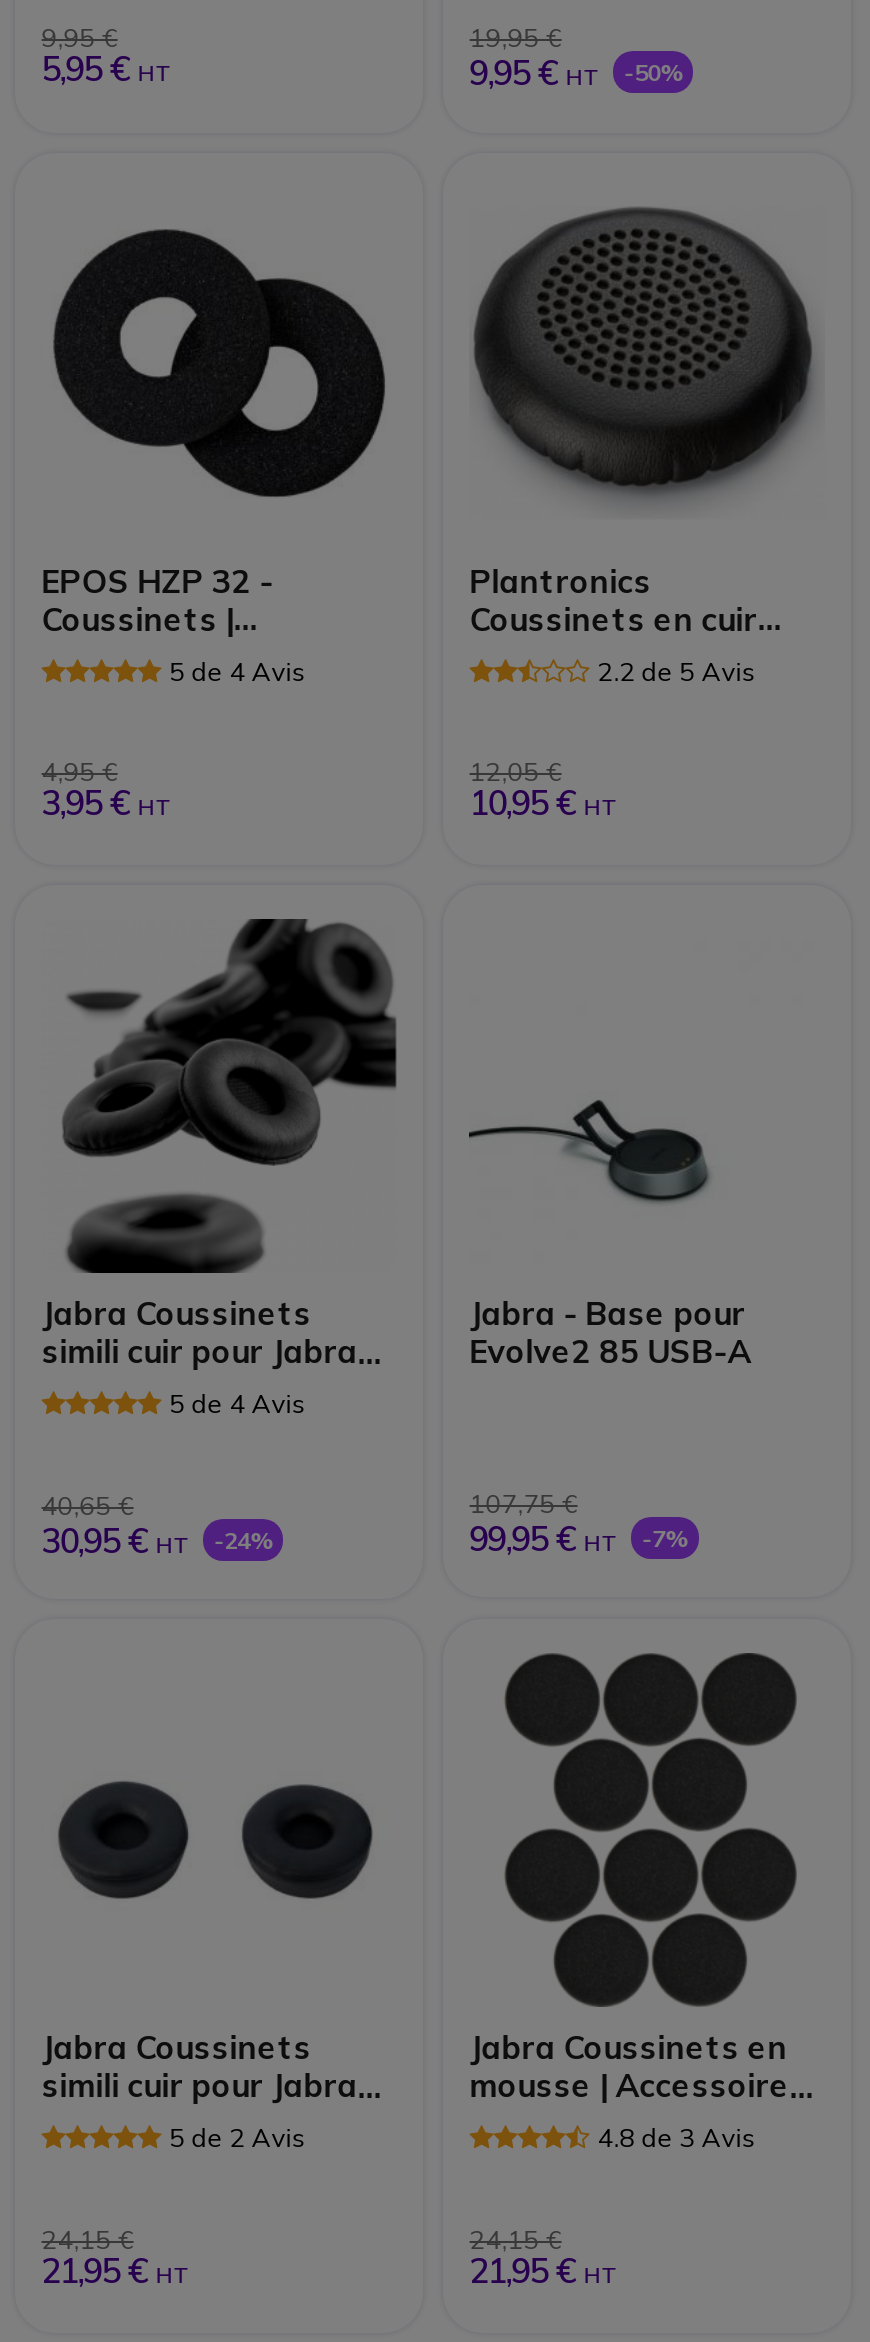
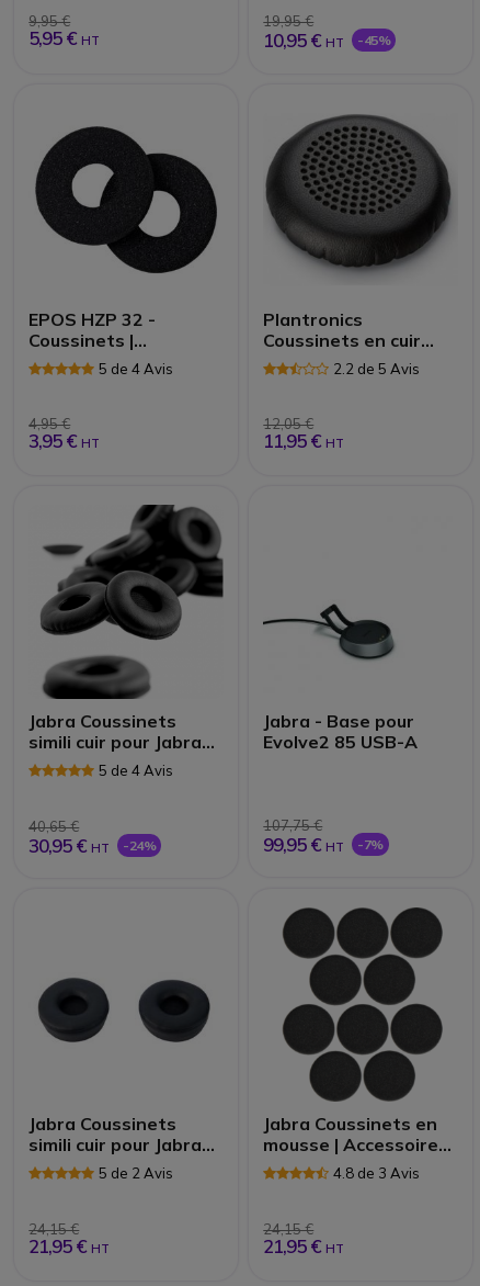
- 9,95 € HT
+ 10,95 € HT

- -50%
+ -45%

- 10,95 € HT
+ 11,95 € HT
